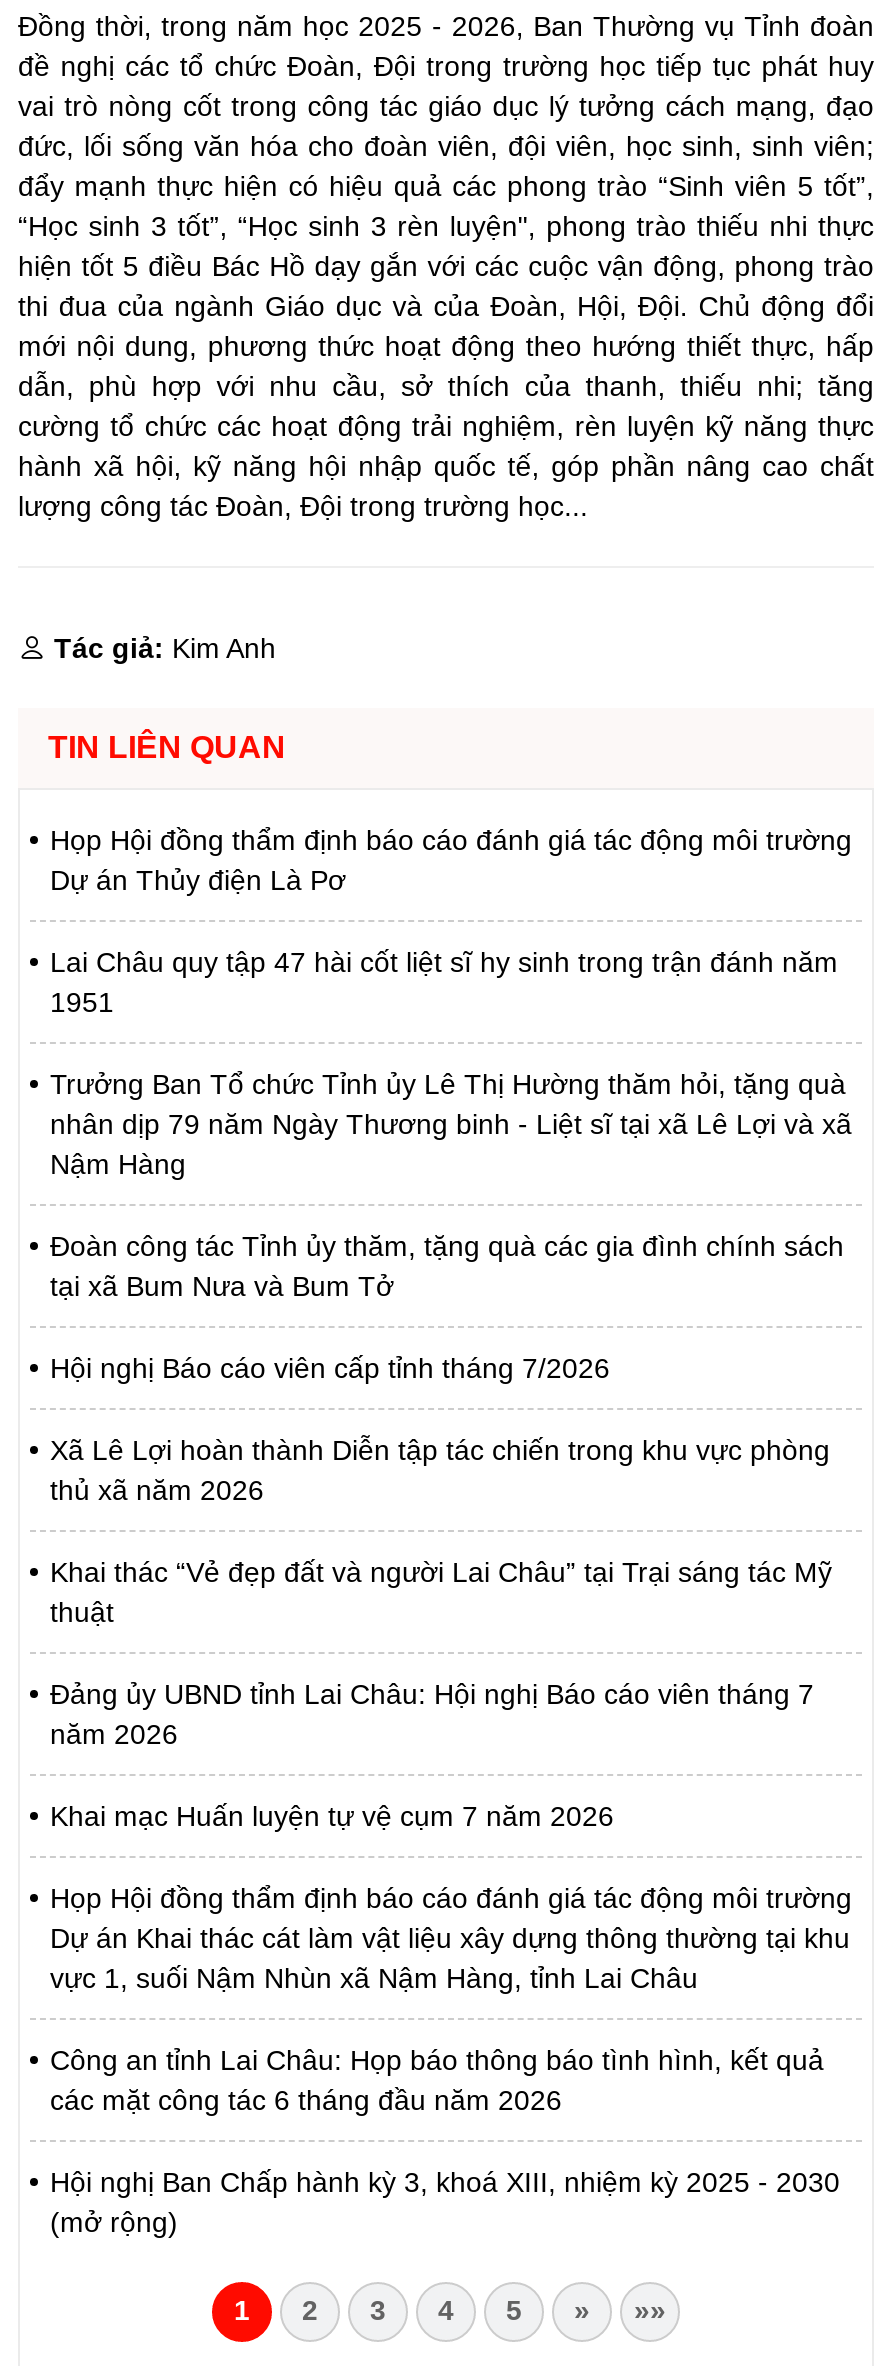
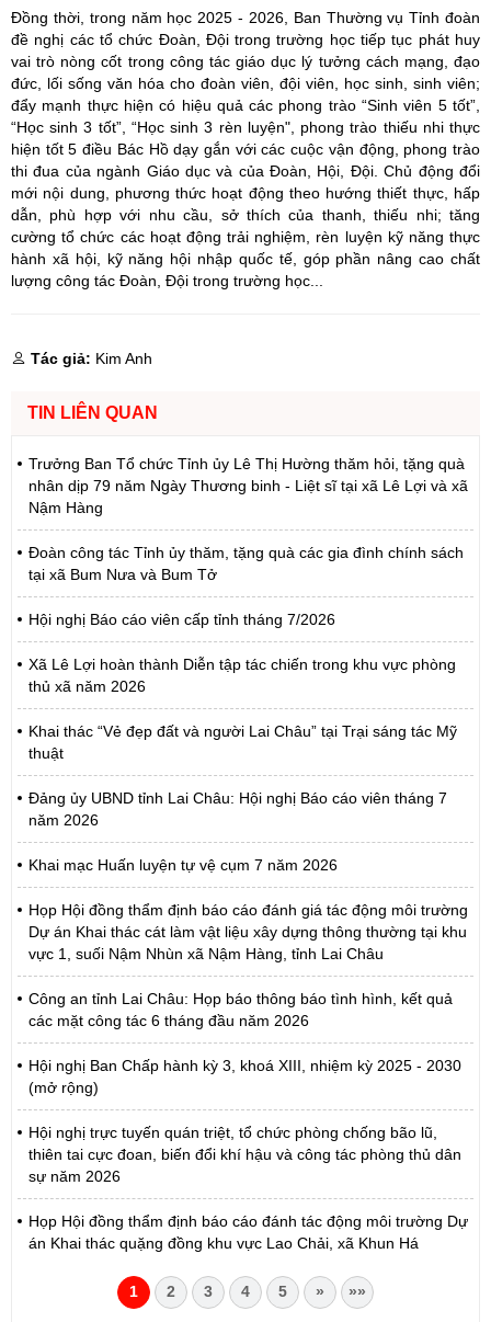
- Họp Hội đồng thẩm định báo cáo đánh giá tác động môi trường
- Dự án Thủy điện Là Pơ
- Lai Châu quy tập 47 hài cốt liệt sĩ hy sinh trong trận đánh năm
- 1951

moved up: Trưởng Ban Tổ chức Tỉnh ủy Lê Thị Hường thăm hỏi, tặng quà | nhân dịp 79 năm Ngày Thương binh - Liệt sĩ tại xã Lê Lợi và xã | Nậm Hàng | ... | Hội nghị Ban Chấp hành kỳ 3, khoá XIII, nhiệm kỳ 2025 - 2030 | (mở rộng)

+ Hội nghị trực tuyến quán triệt, tổ chức phòng chống bão lũ,
+ thiên tai cực đoan, biến đổi khí hậu và công tác phòng thủ dân
+ sự năm 2026
+ Họp Hội đồng thẩm định báo cáo đánh tác động môi trường Dự
+ án Khai thác quặng đồng khu vực Lao Chải, xã Khun Há
